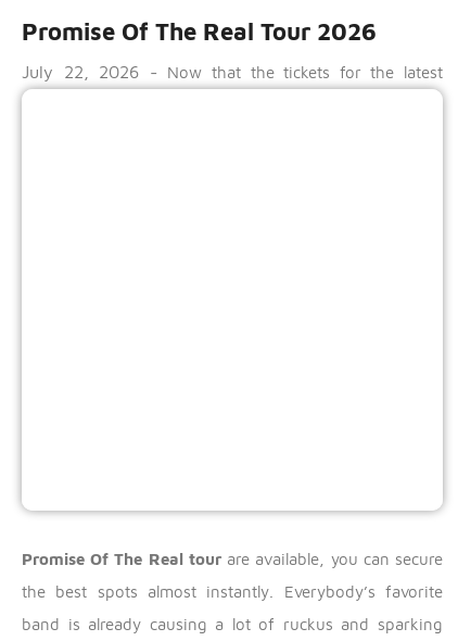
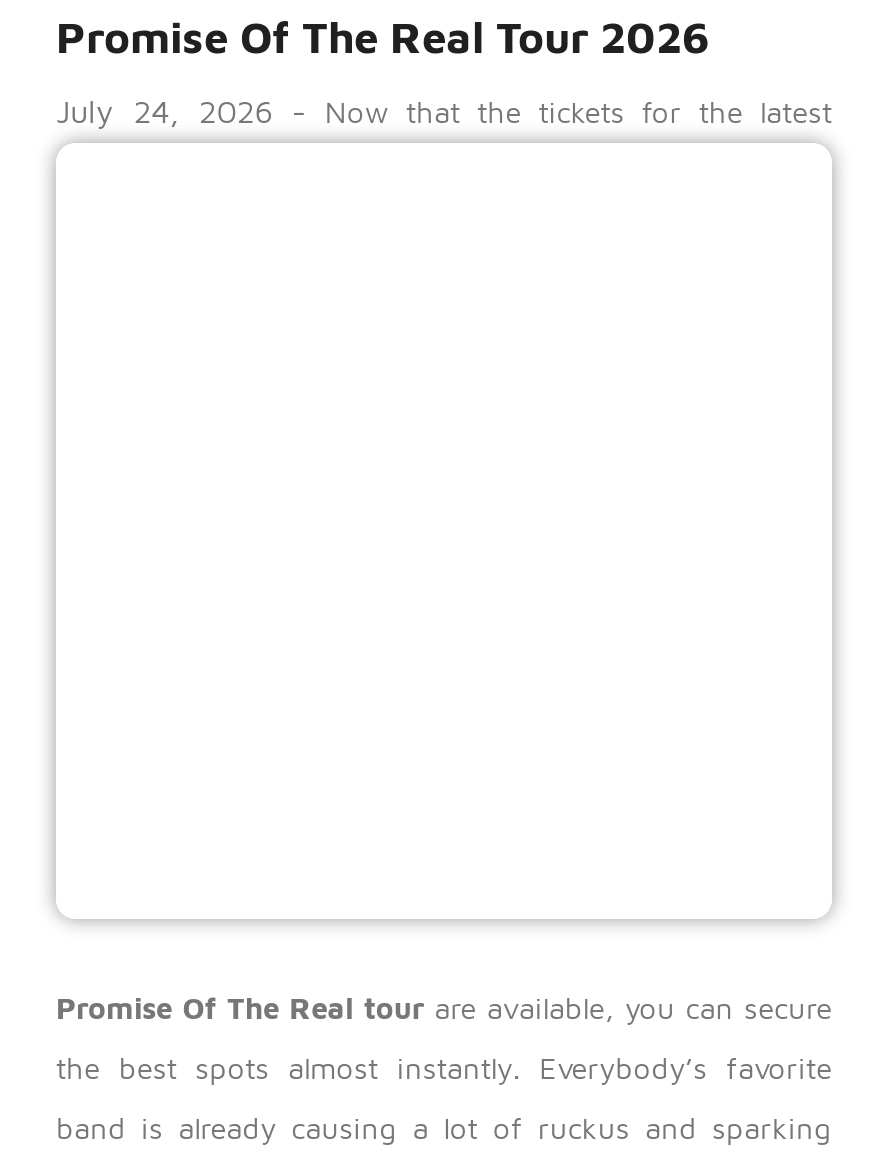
- July 22, 2026 - Now that the tickets for the latest
+ July 24, 2026 - Now that the tickets for the latest
